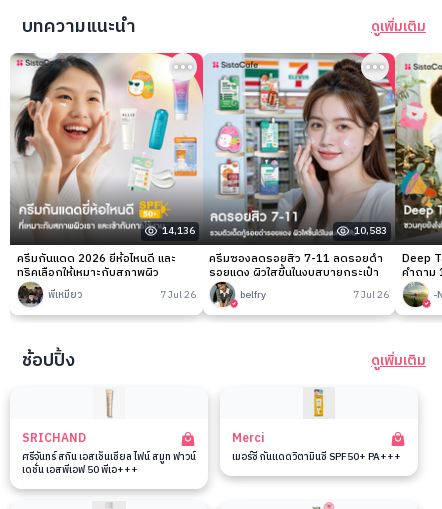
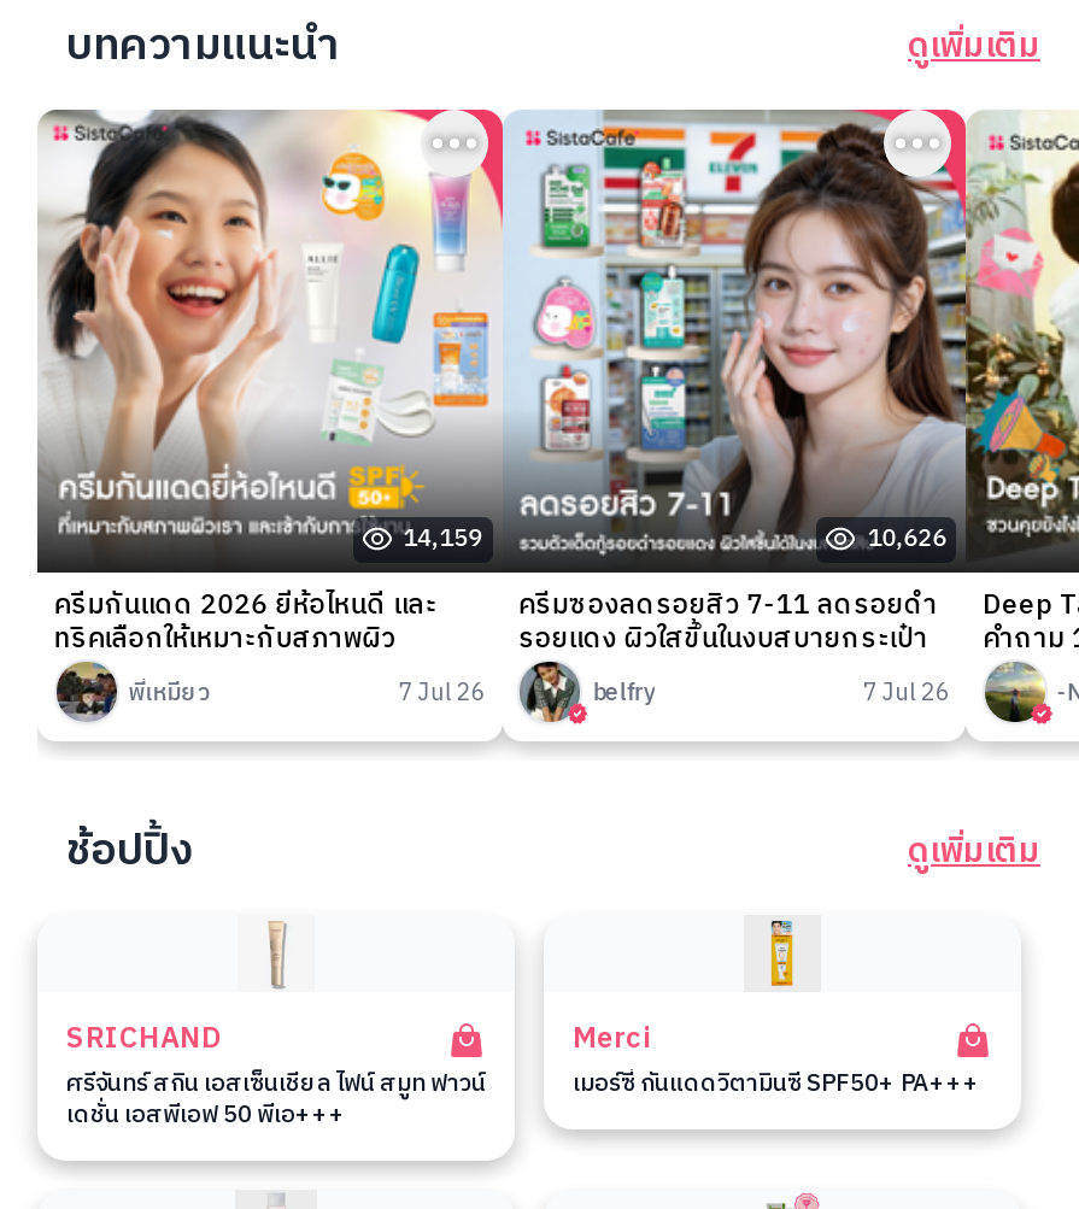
- 14,136
+ 14,159

- 10,583
+ 10,626
